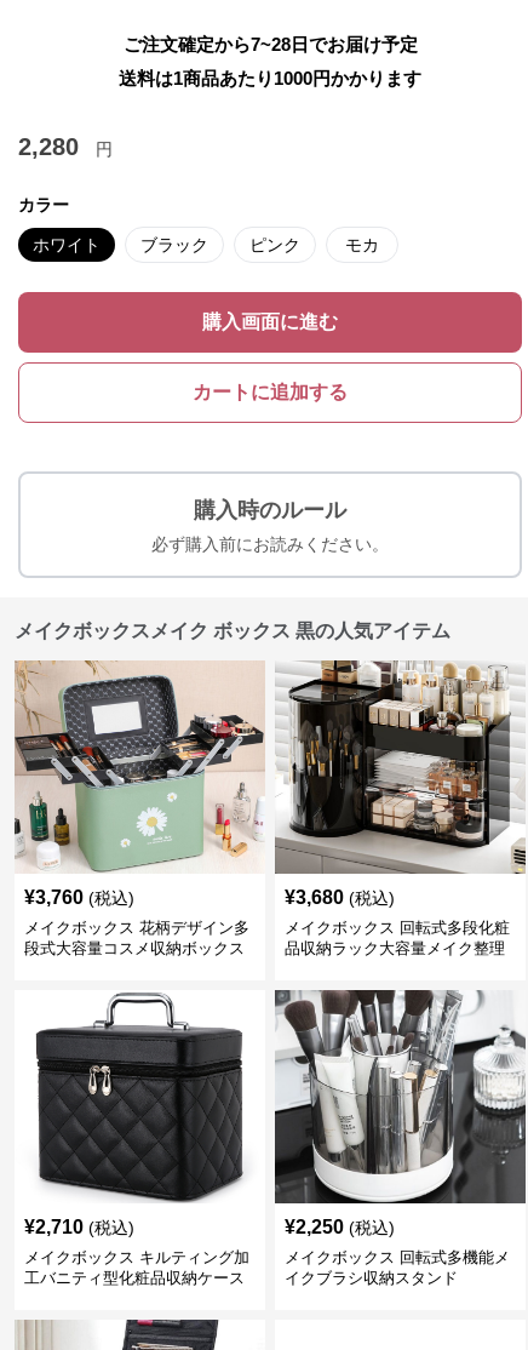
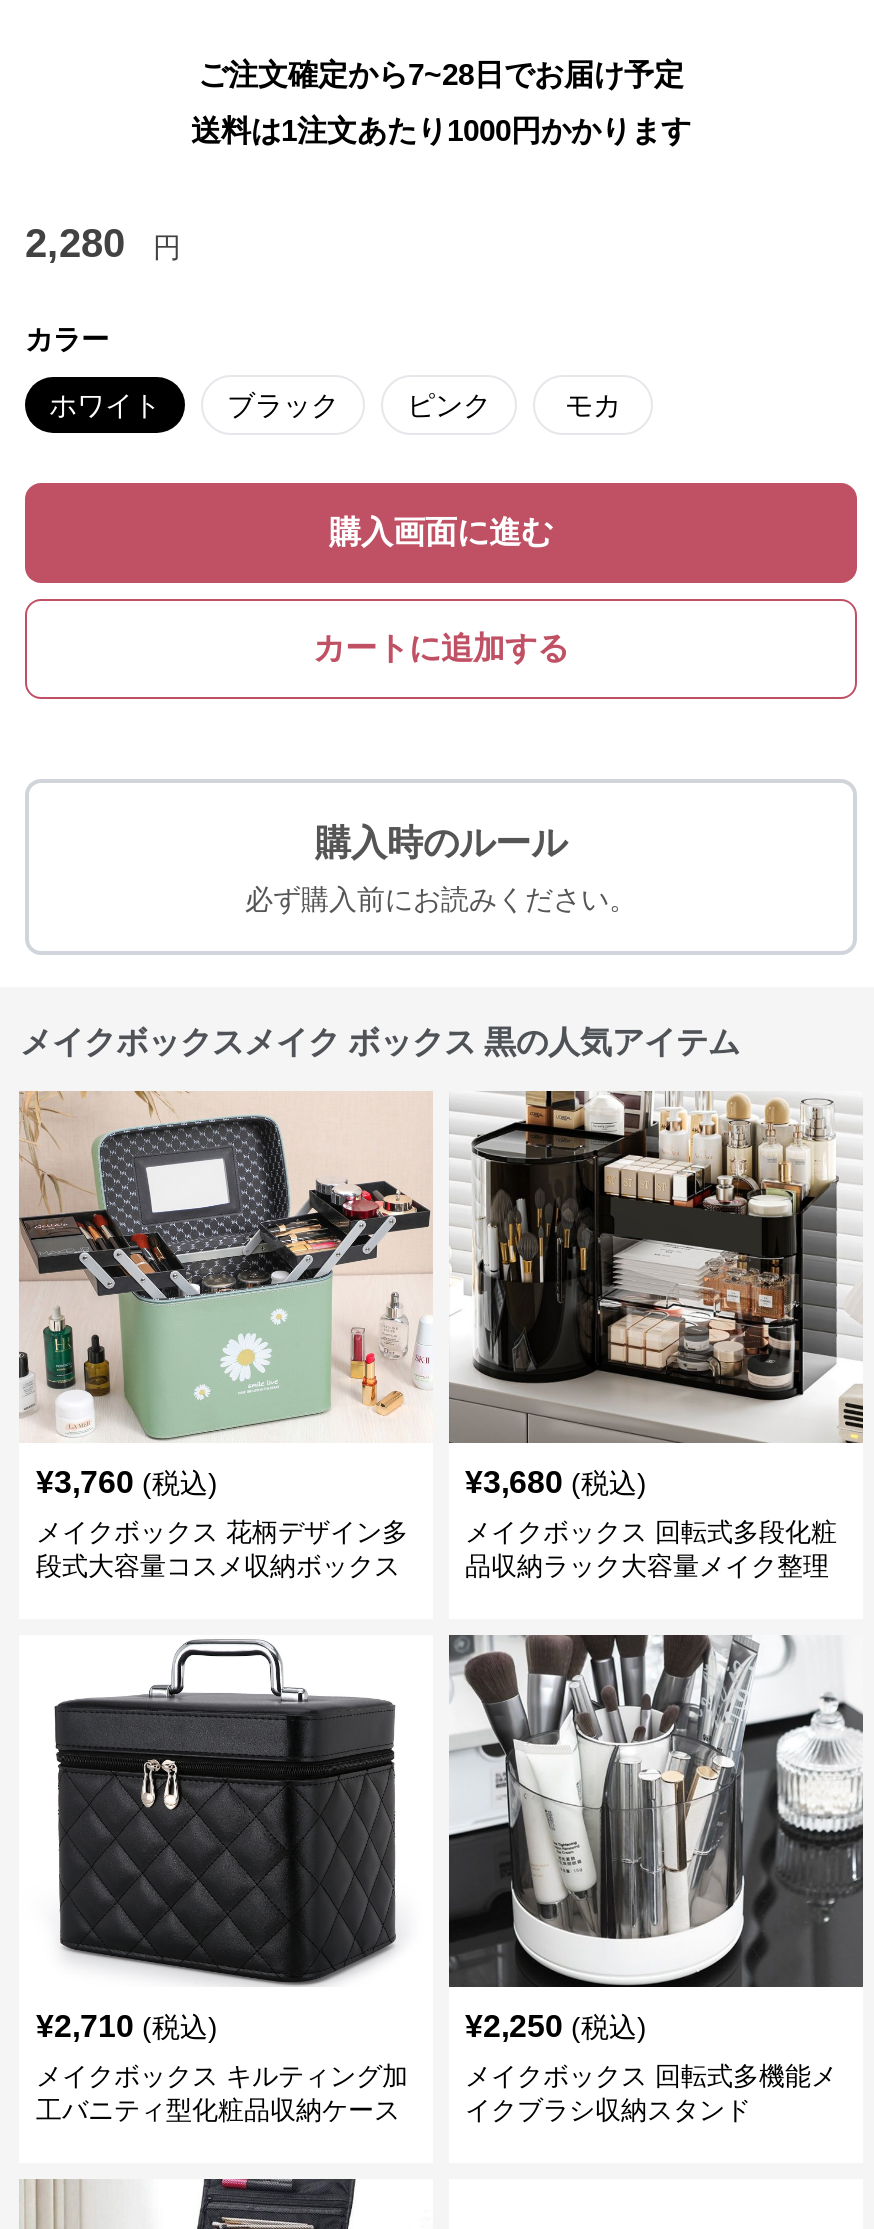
- 送料は1商品あたり1000円かかります
+ 送料は1注文あたり1000円かかります
